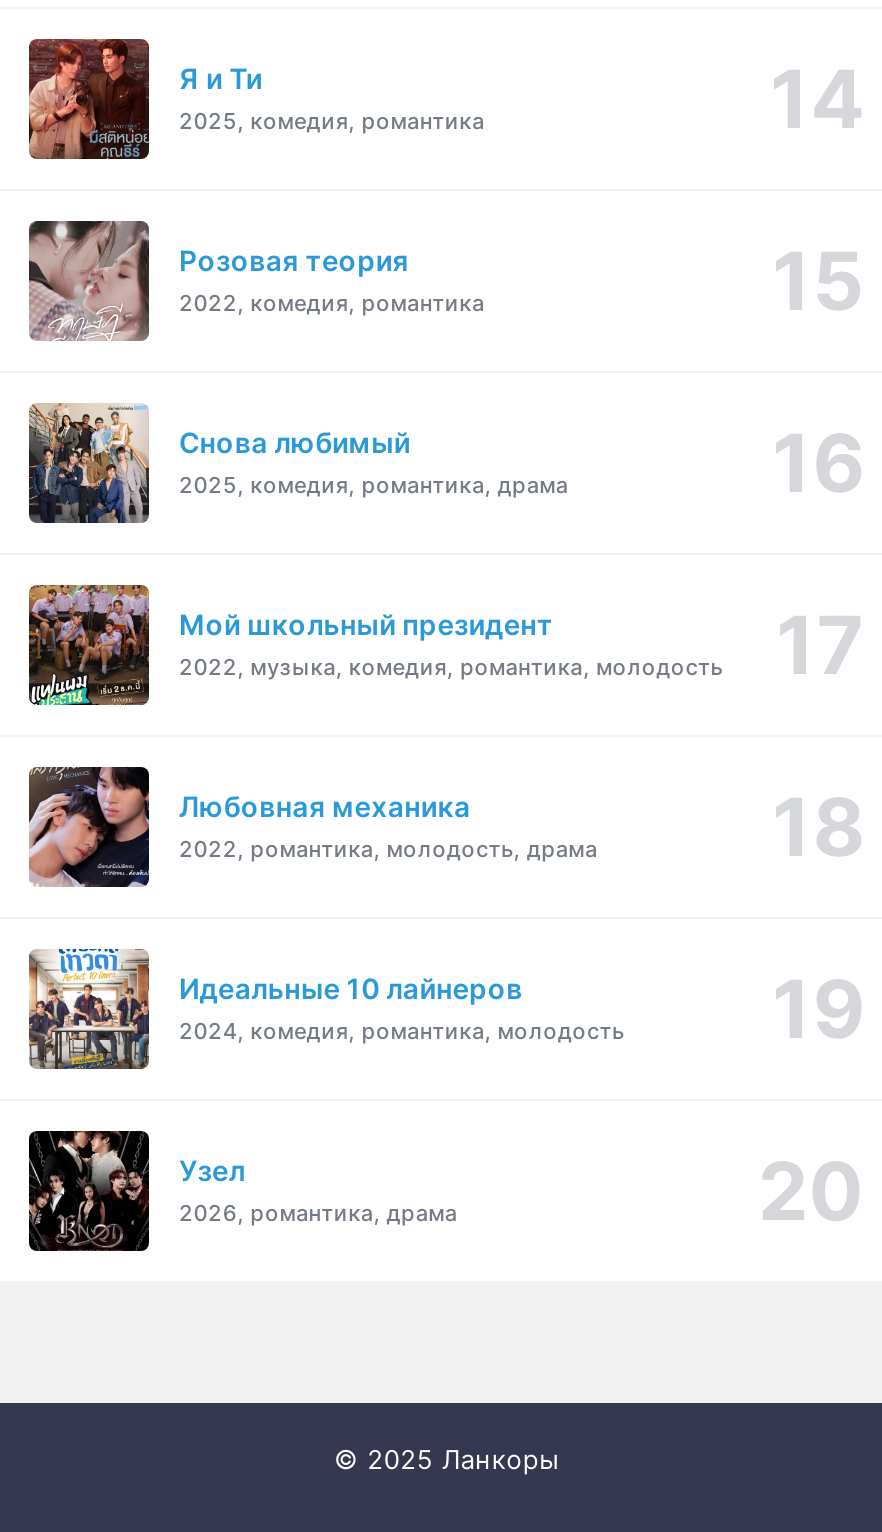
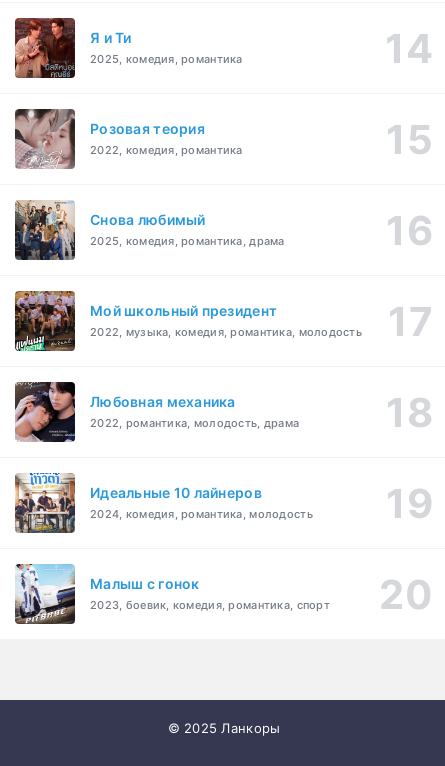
- [image]
- Узел
- 2026, романтика, драма
+ [image]
+ Малыш с гонок
+ 2023, боевик, комедия, романтика, спорт
